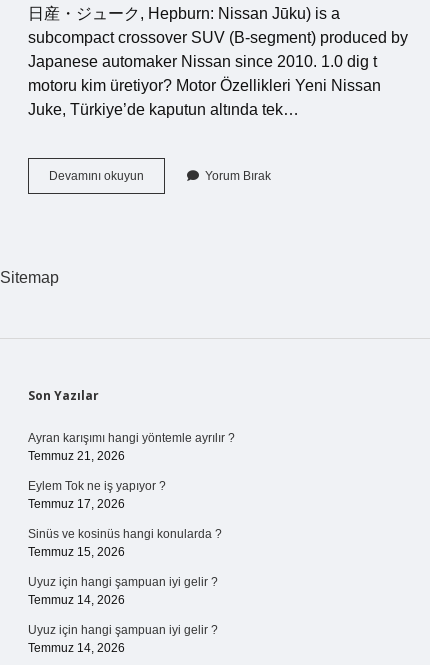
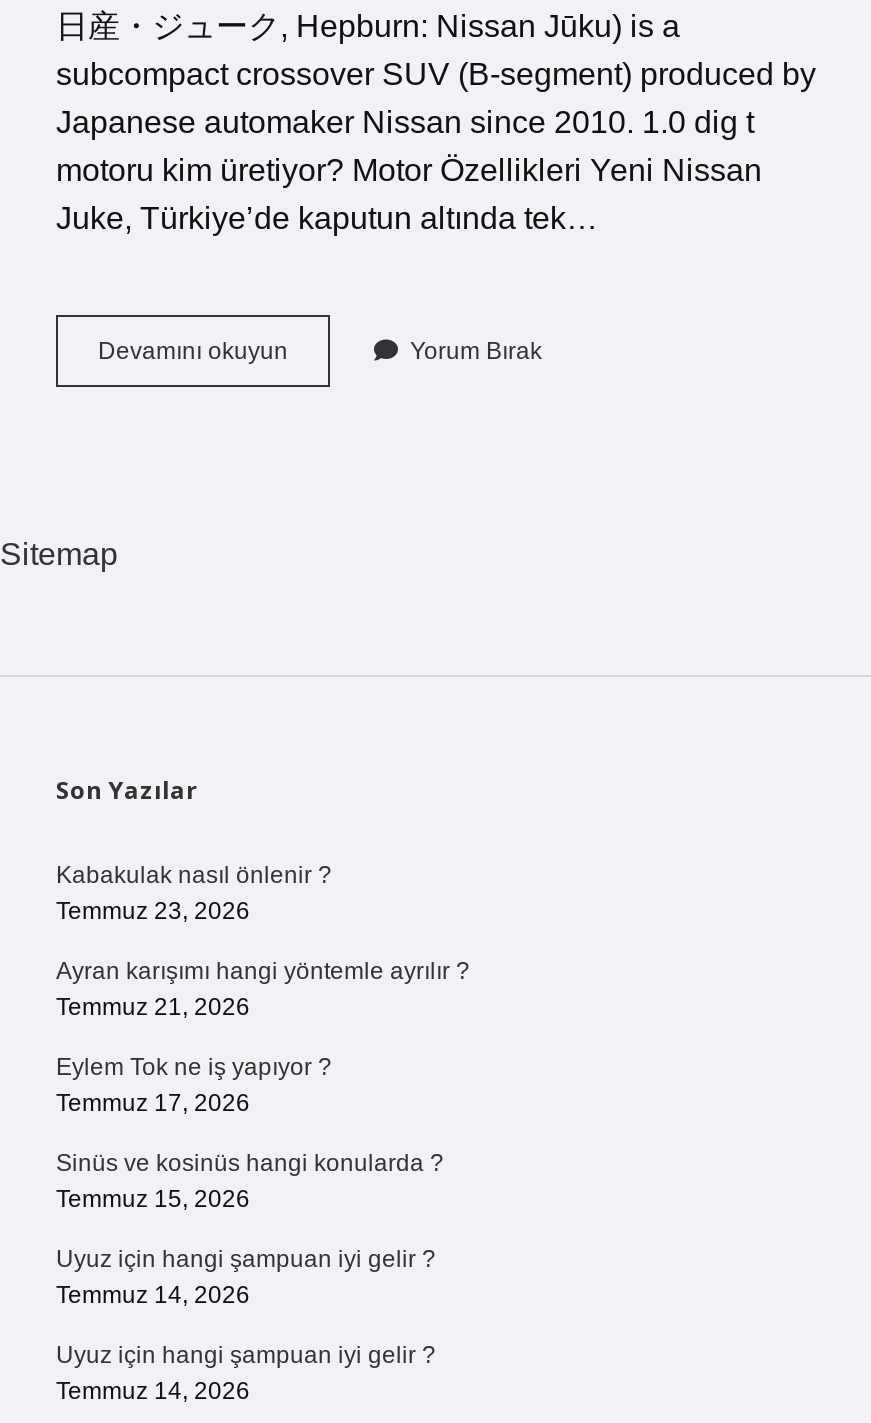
+ Kabakulak nasıl önlenir ?
+ Temmuz 23, 2026
